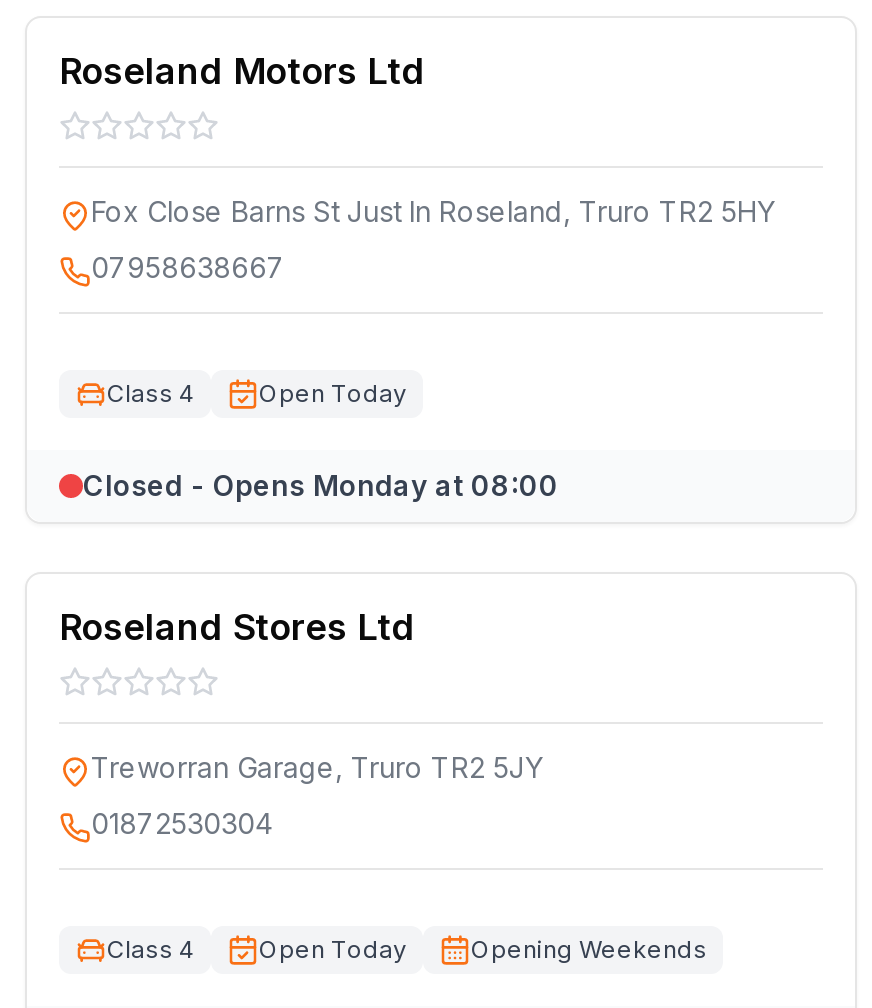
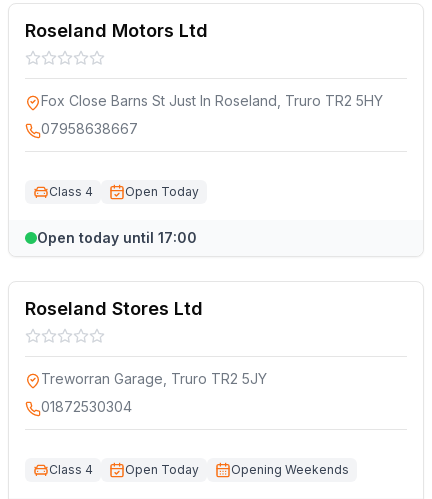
- Closed - Opens Monday at 08:00
+ Open today until 17:00
